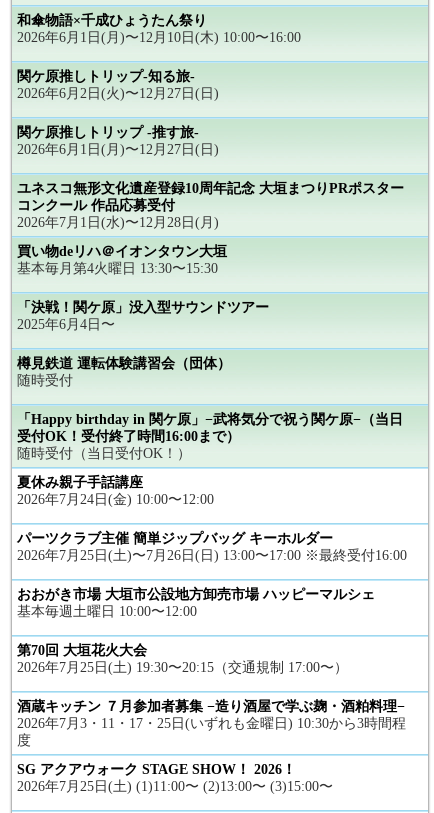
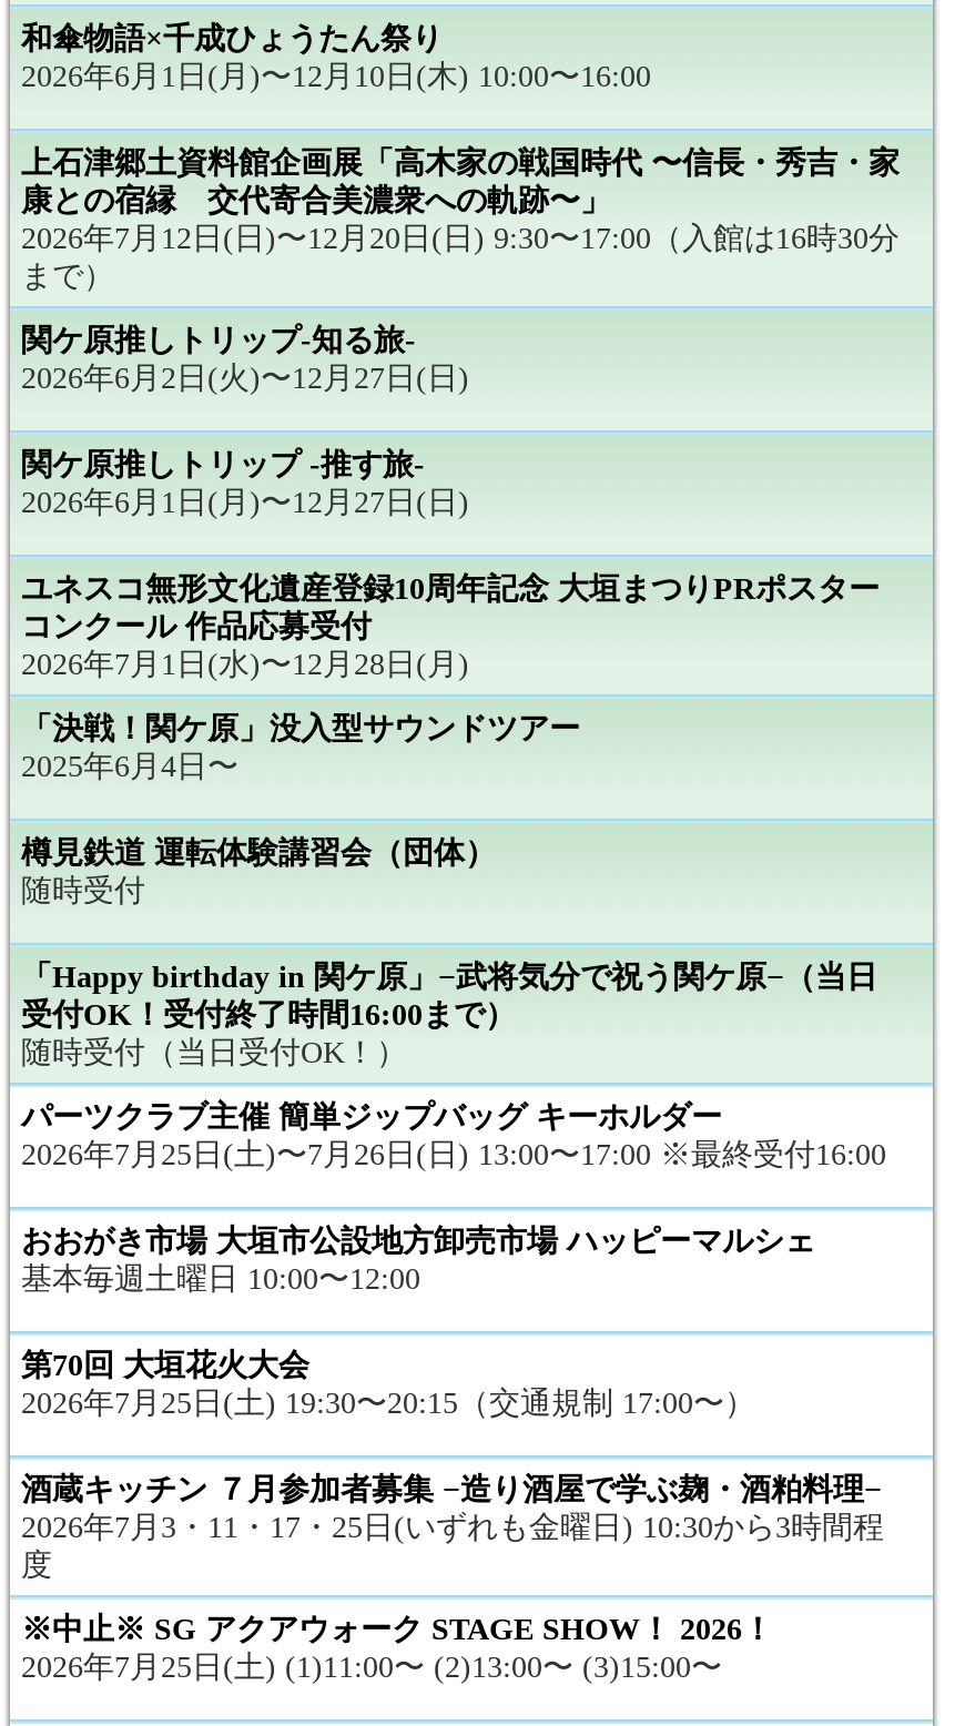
+ 上石津郷土資料館企画展「高木家の戦国時代 〜信長・秀吉・家
+ 康との宿縁 交代寄合美濃衆への軌跡〜」
+ 2026年7月12日(日)〜12月20日(日) 9:30〜17:00（入館は16時30分
+ まで）

moved down: 関ケ原推しトリップ-知る旅- | 2026年6月2日(火)〜12月27日(日) | 関ケ原推しトリップ -推す旅- | 2026年6月1日(月)〜12月27日(日) | ユネスコ無形文化遺産登録10周年記念 大垣まつりPRポスター | コンクール 作品応募受付 | 2026年7月1日(水)〜12月28日(月)

- 買い物deリハ＠イオンタウン大垣
- 基本毎月第4火曜日 13:30〜15:30

moved down: 「決戦！関ケ原」没入型サウンドツアー | 2025年6月4日〜 | 樽見鉄道 運転体験講習会（団体） | 随時受付 | 受付OK！受付終了時間16:00まで） | 随時受付（当日受付OK！）

- 夏休み親子手話講座
- 2026年7月24日(金) 10:00〜12:00

- SG アクアウォーク STAGE SHOW！ 2026！
+ ※中止※ SG アクアウォーク STAGE SHOW！ 2026！
